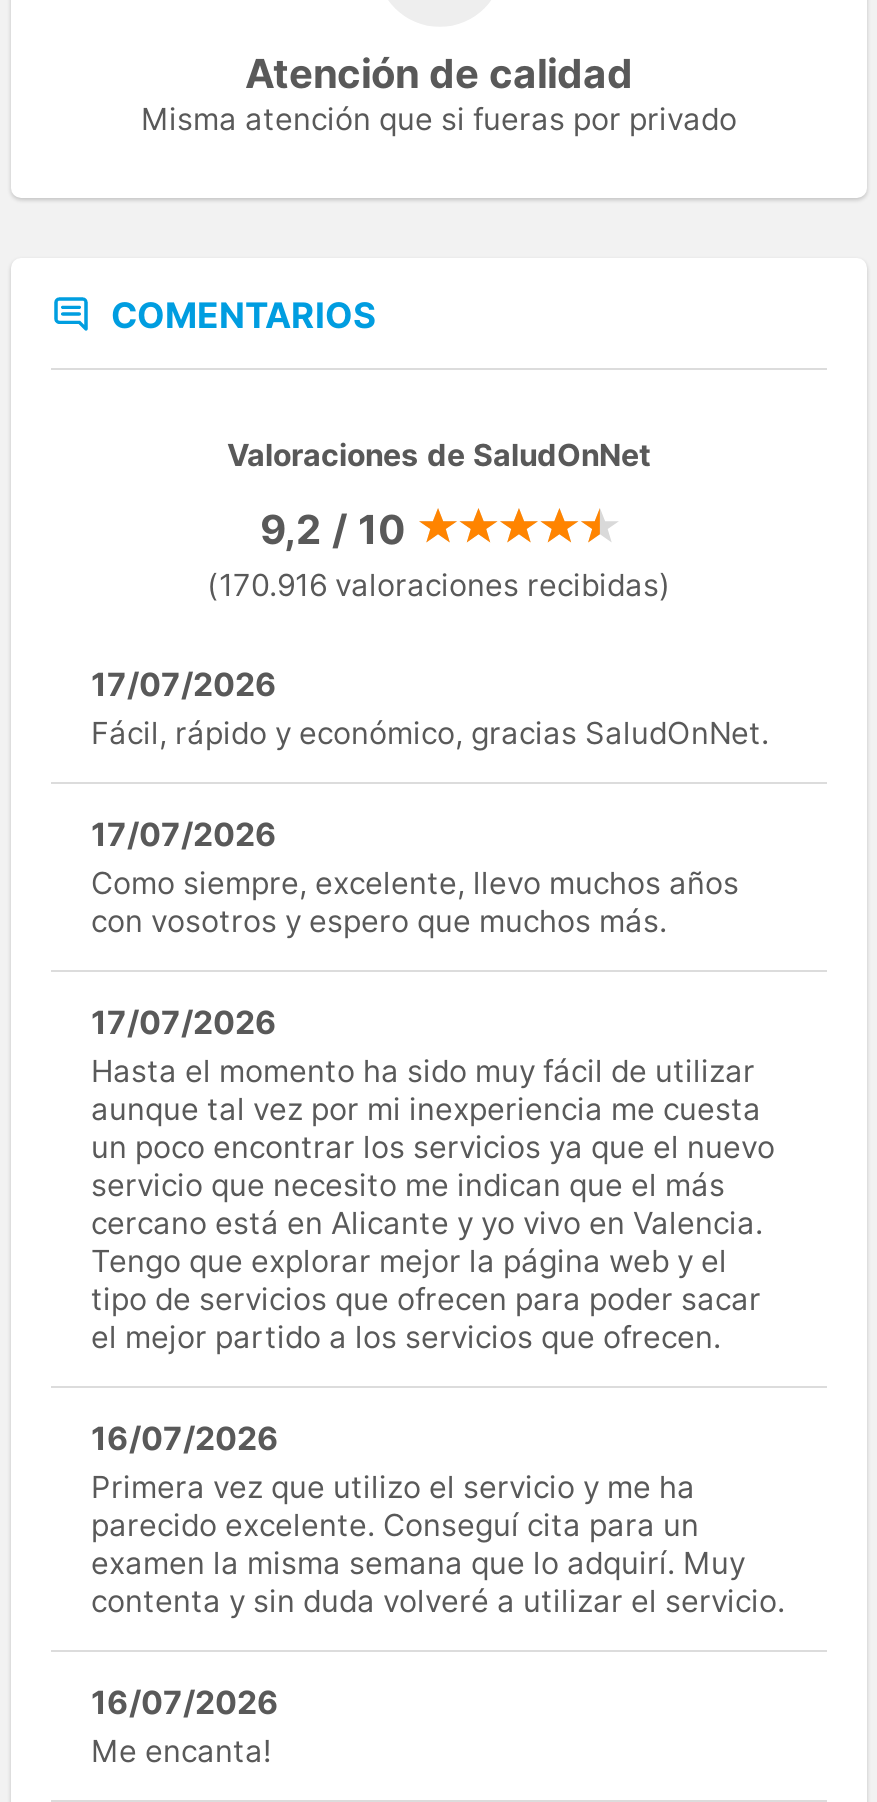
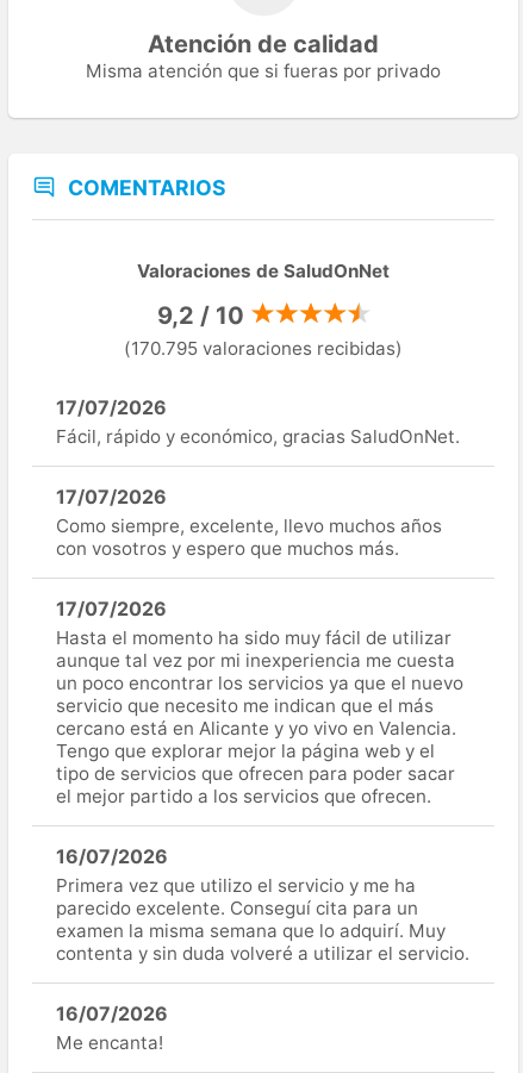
- (170.916 valoraciones recibidas)
+ (170.795 valoraciones recibidas)
